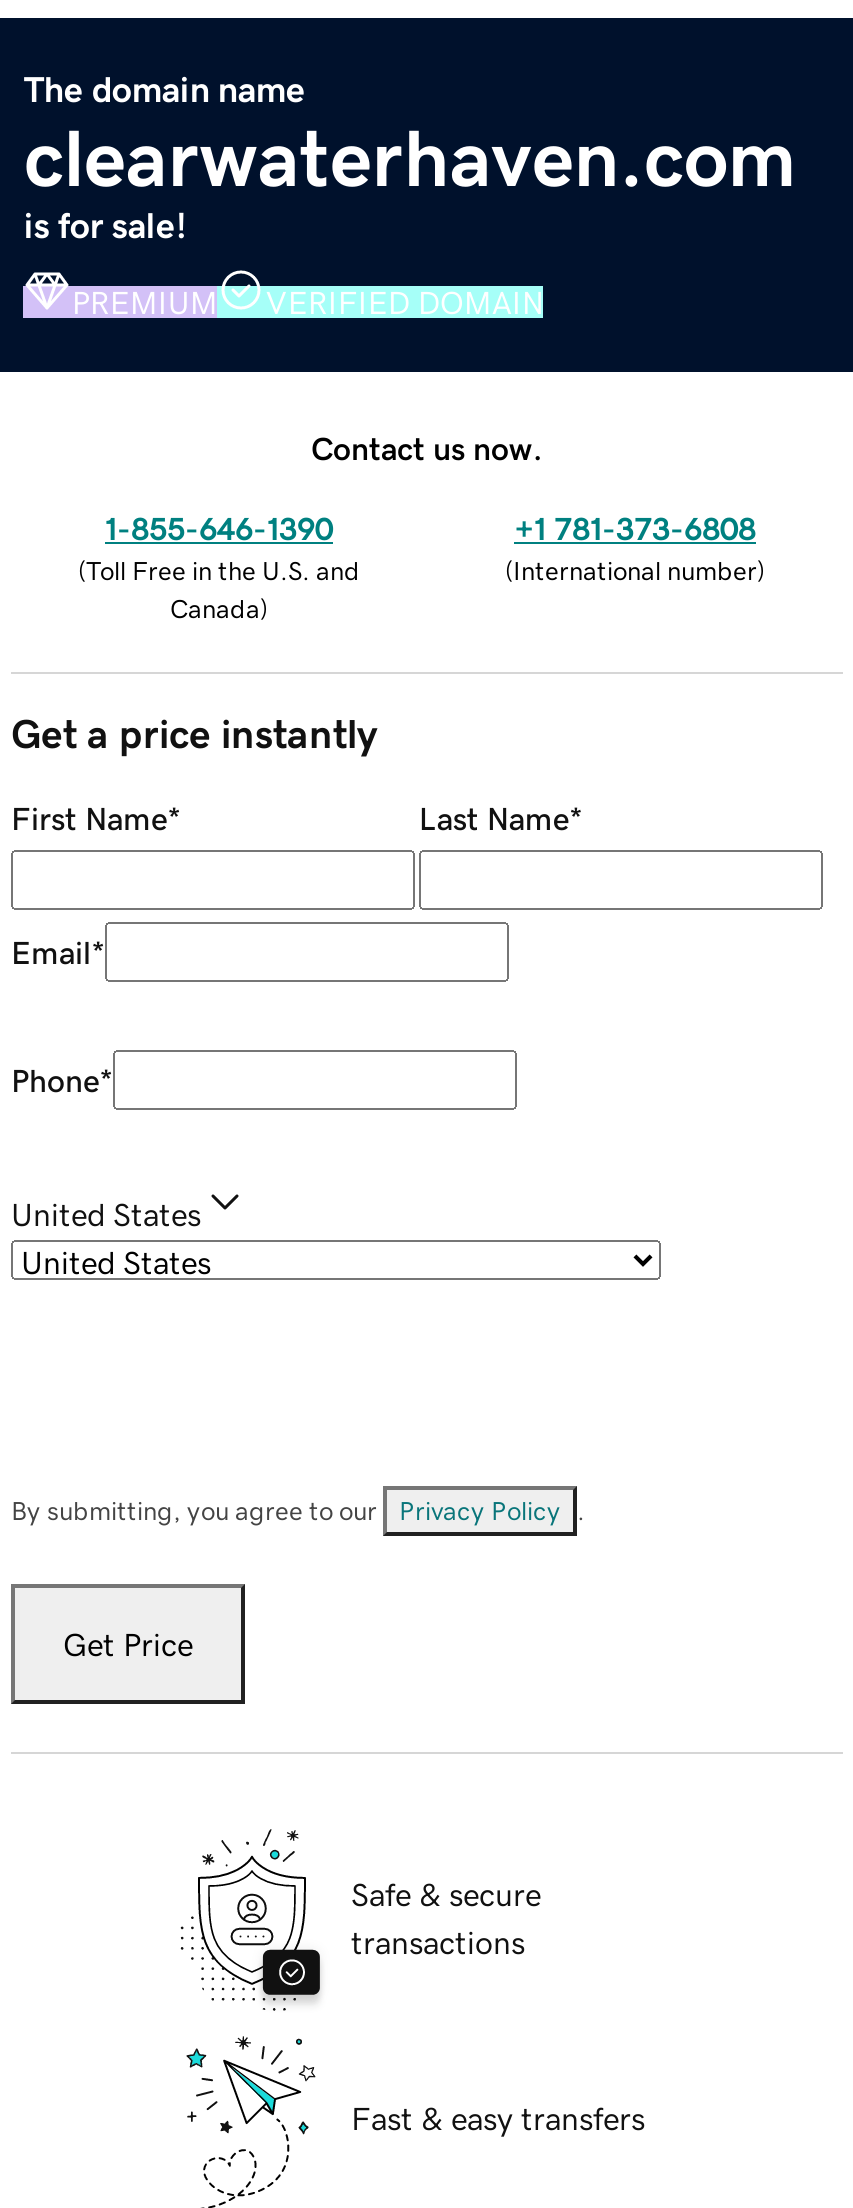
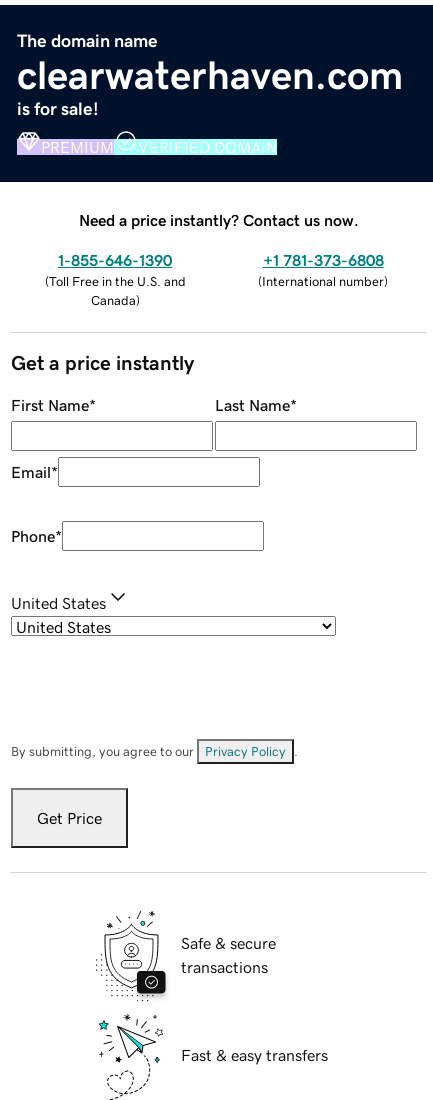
- Contact us now.
+ Need a price instantly? Contact us now.
